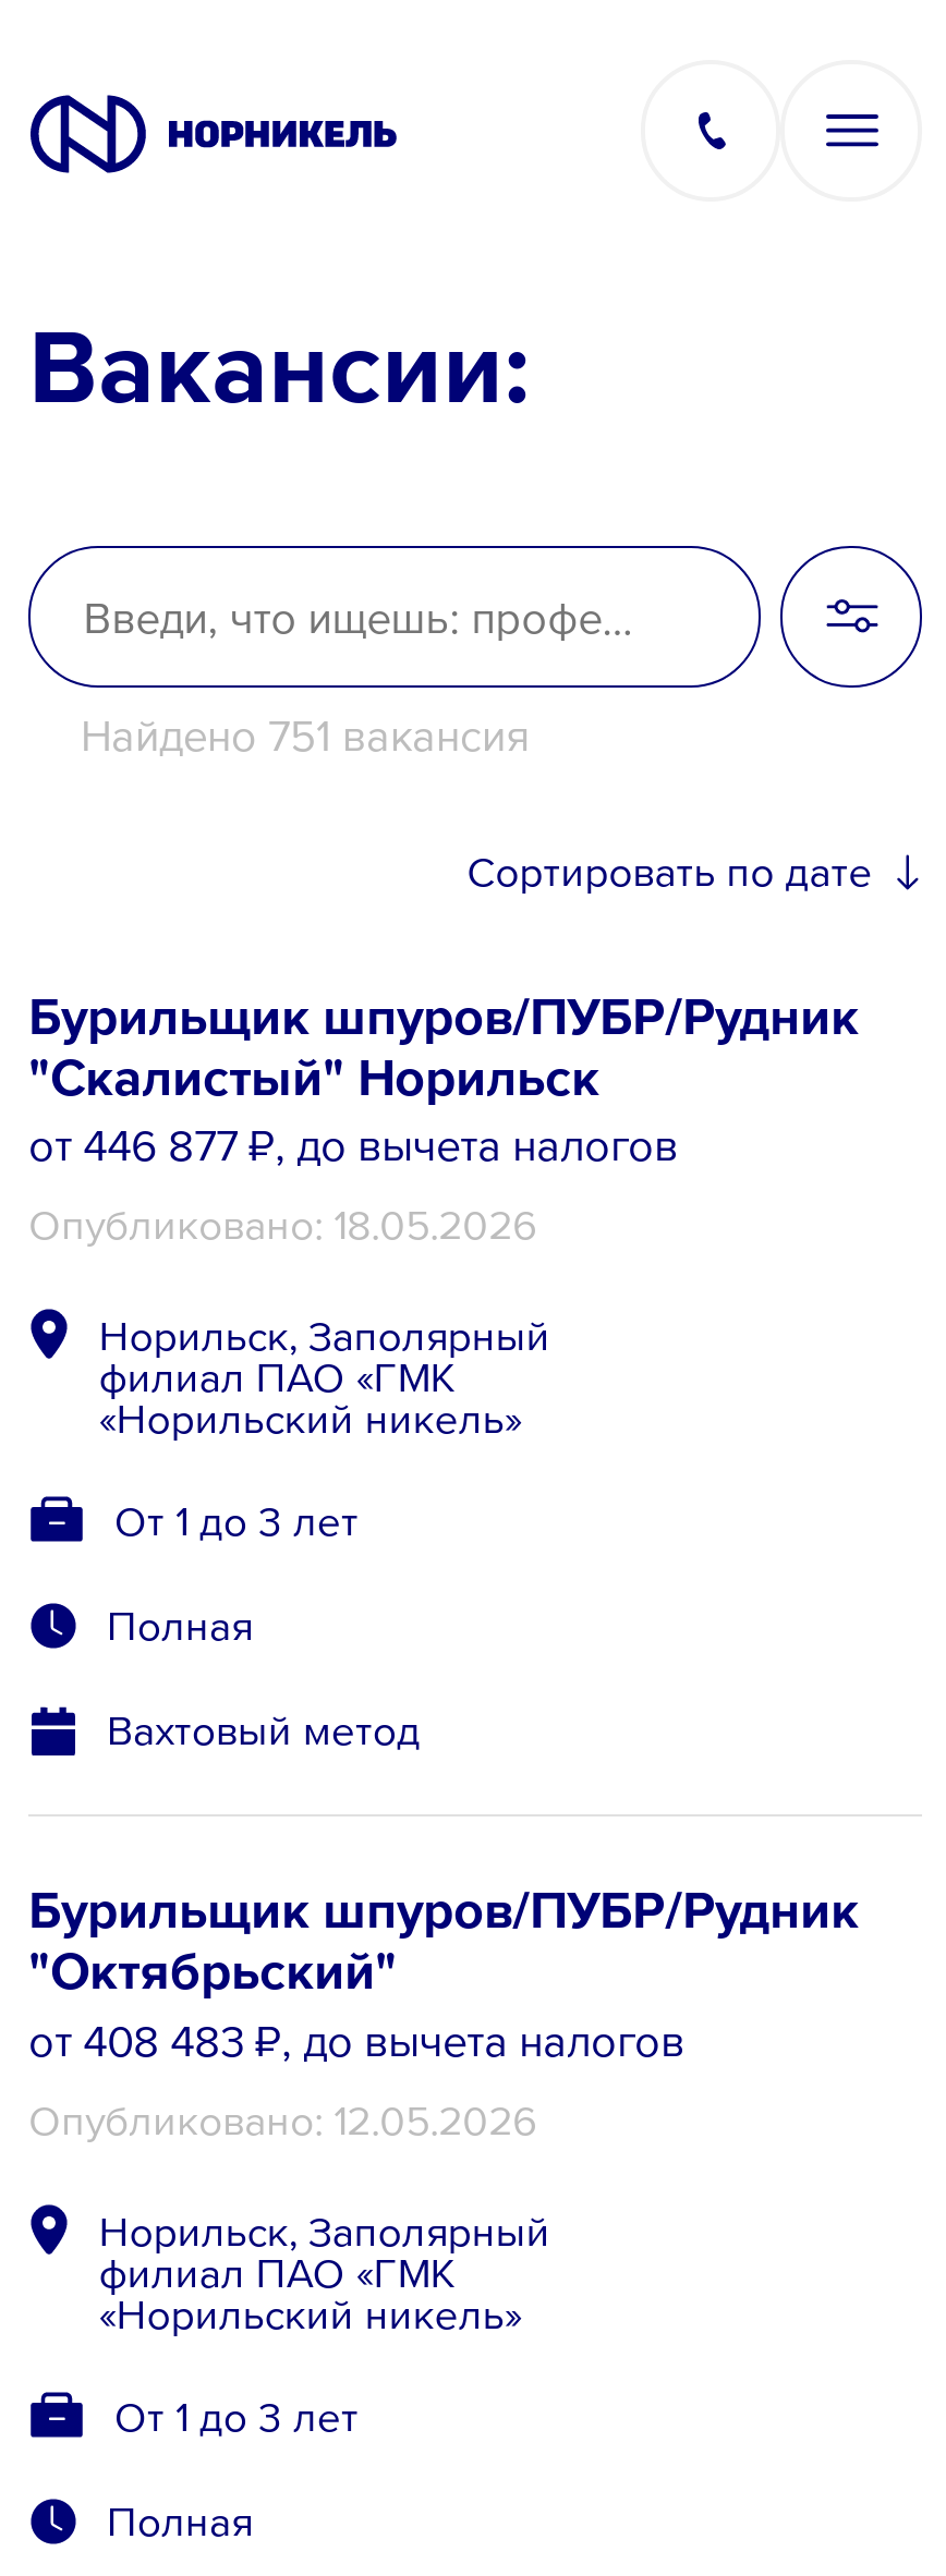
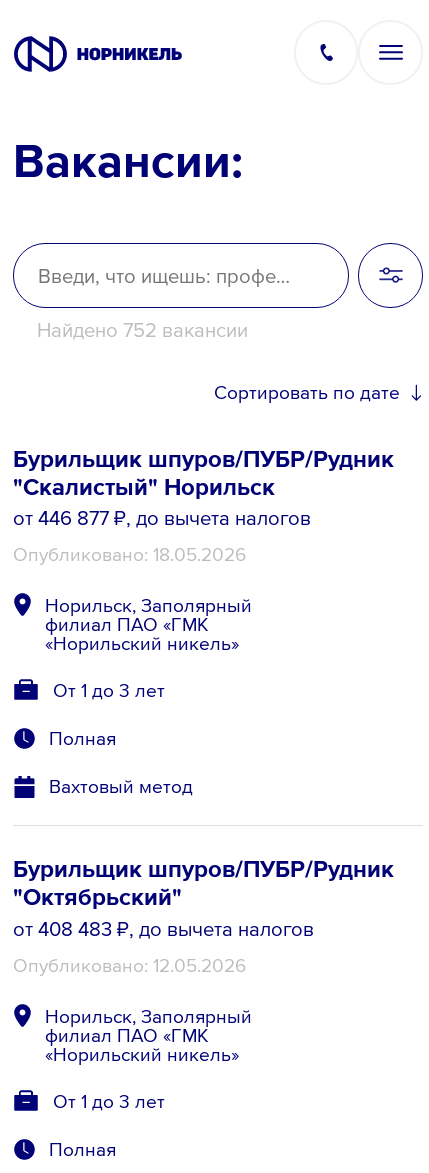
- Найдено 751 вакансия
+ Найдено 752 вакансии
